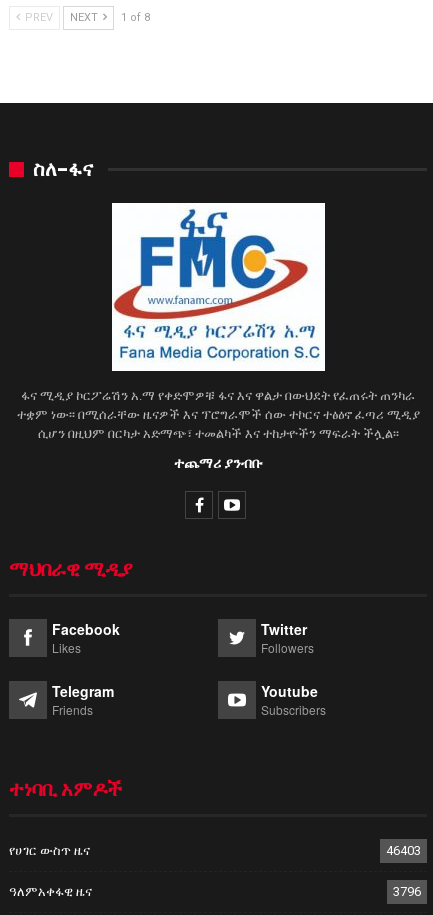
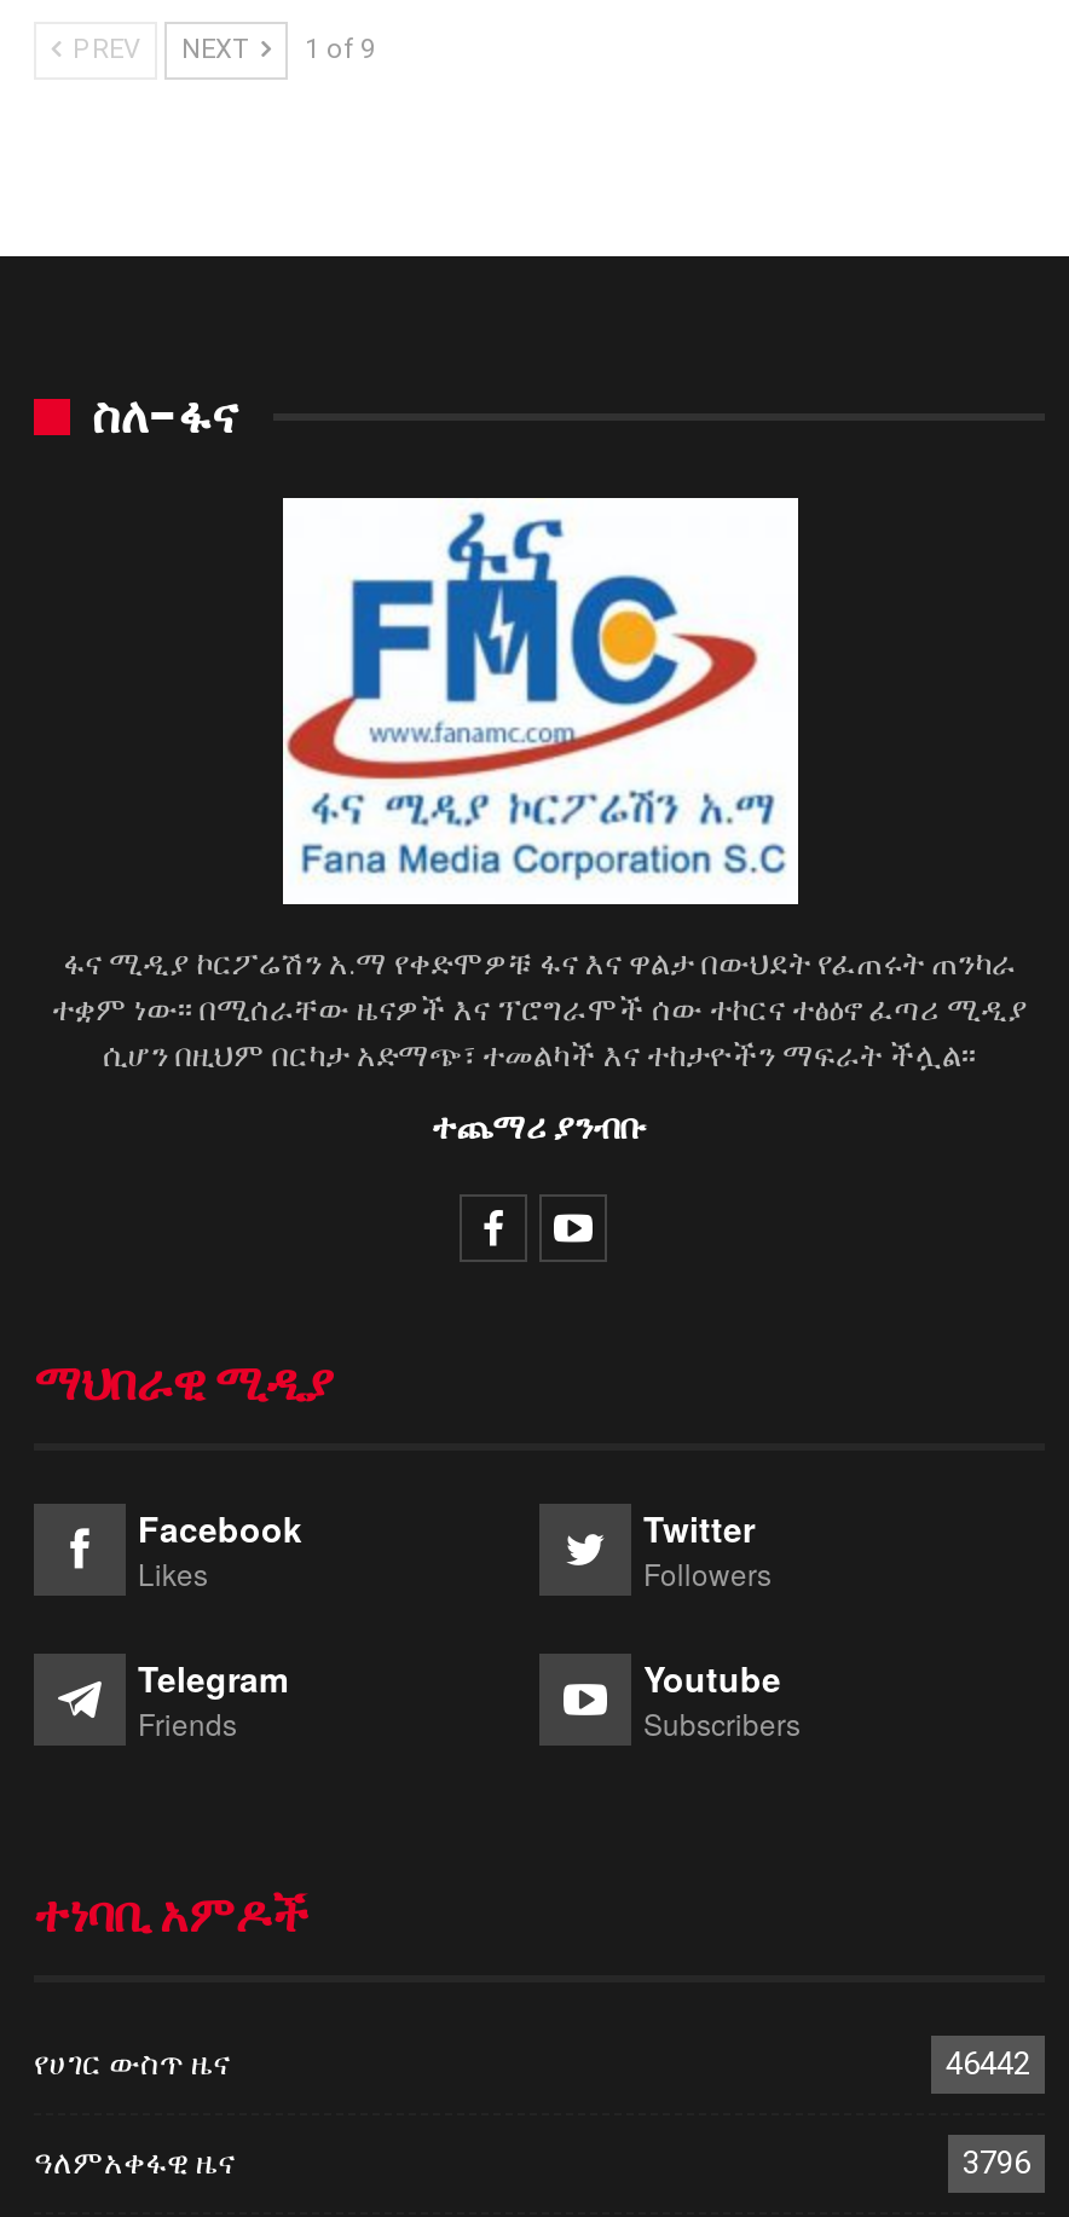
- PREV NEXT 1 of 8
+ PREV NEXT 1 of 9

- 46403
+ 46442
